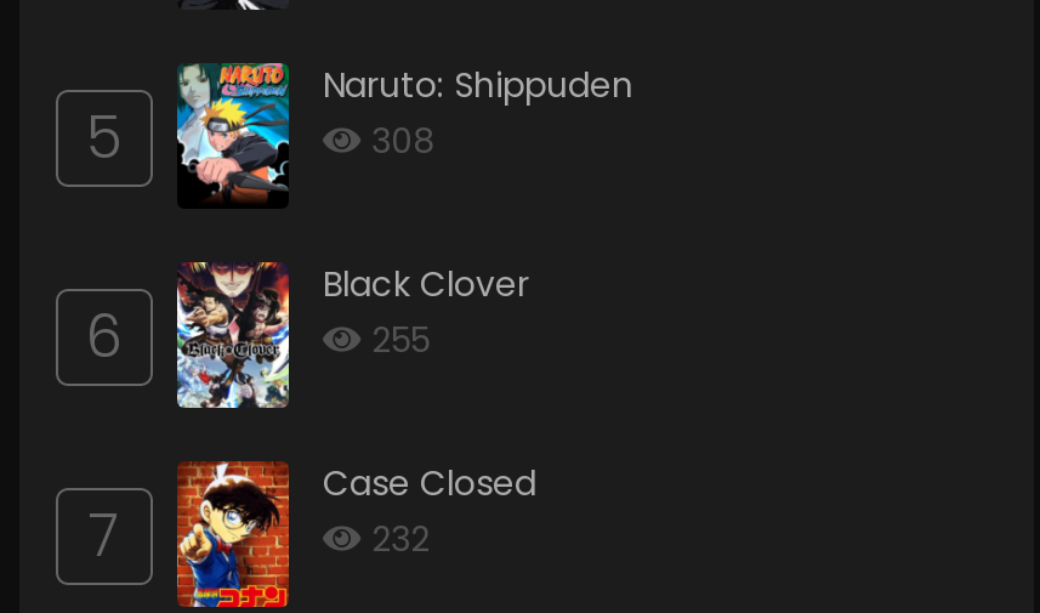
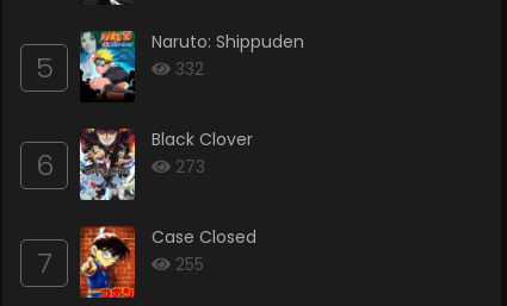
- 308
+ 332

- 255
+ 273

- 232
+ 255
